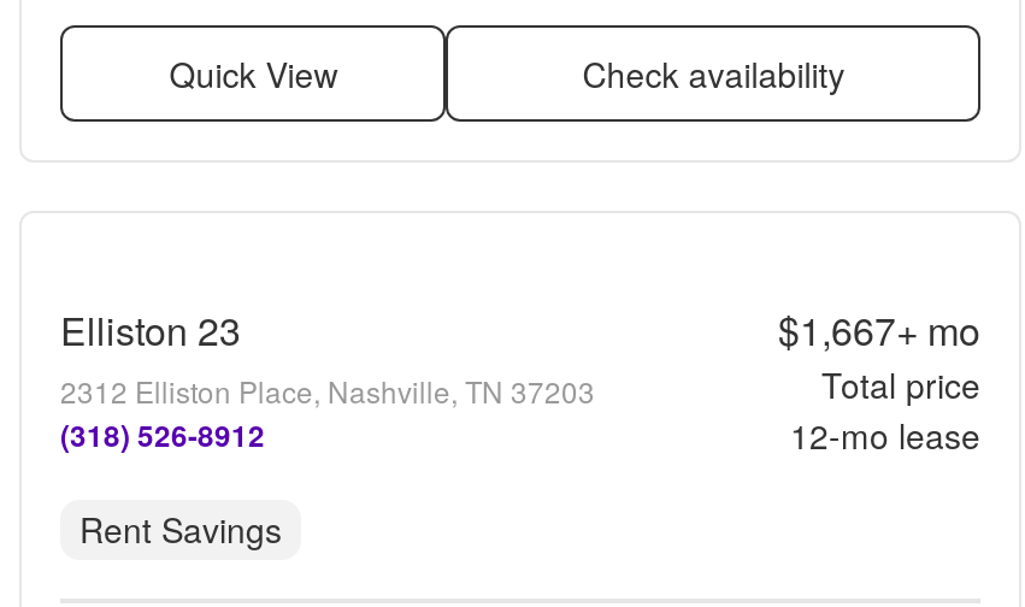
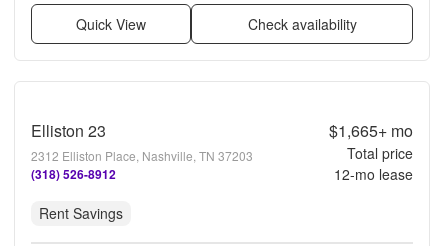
- $1,667+ mo
+ $1,665+ mo
